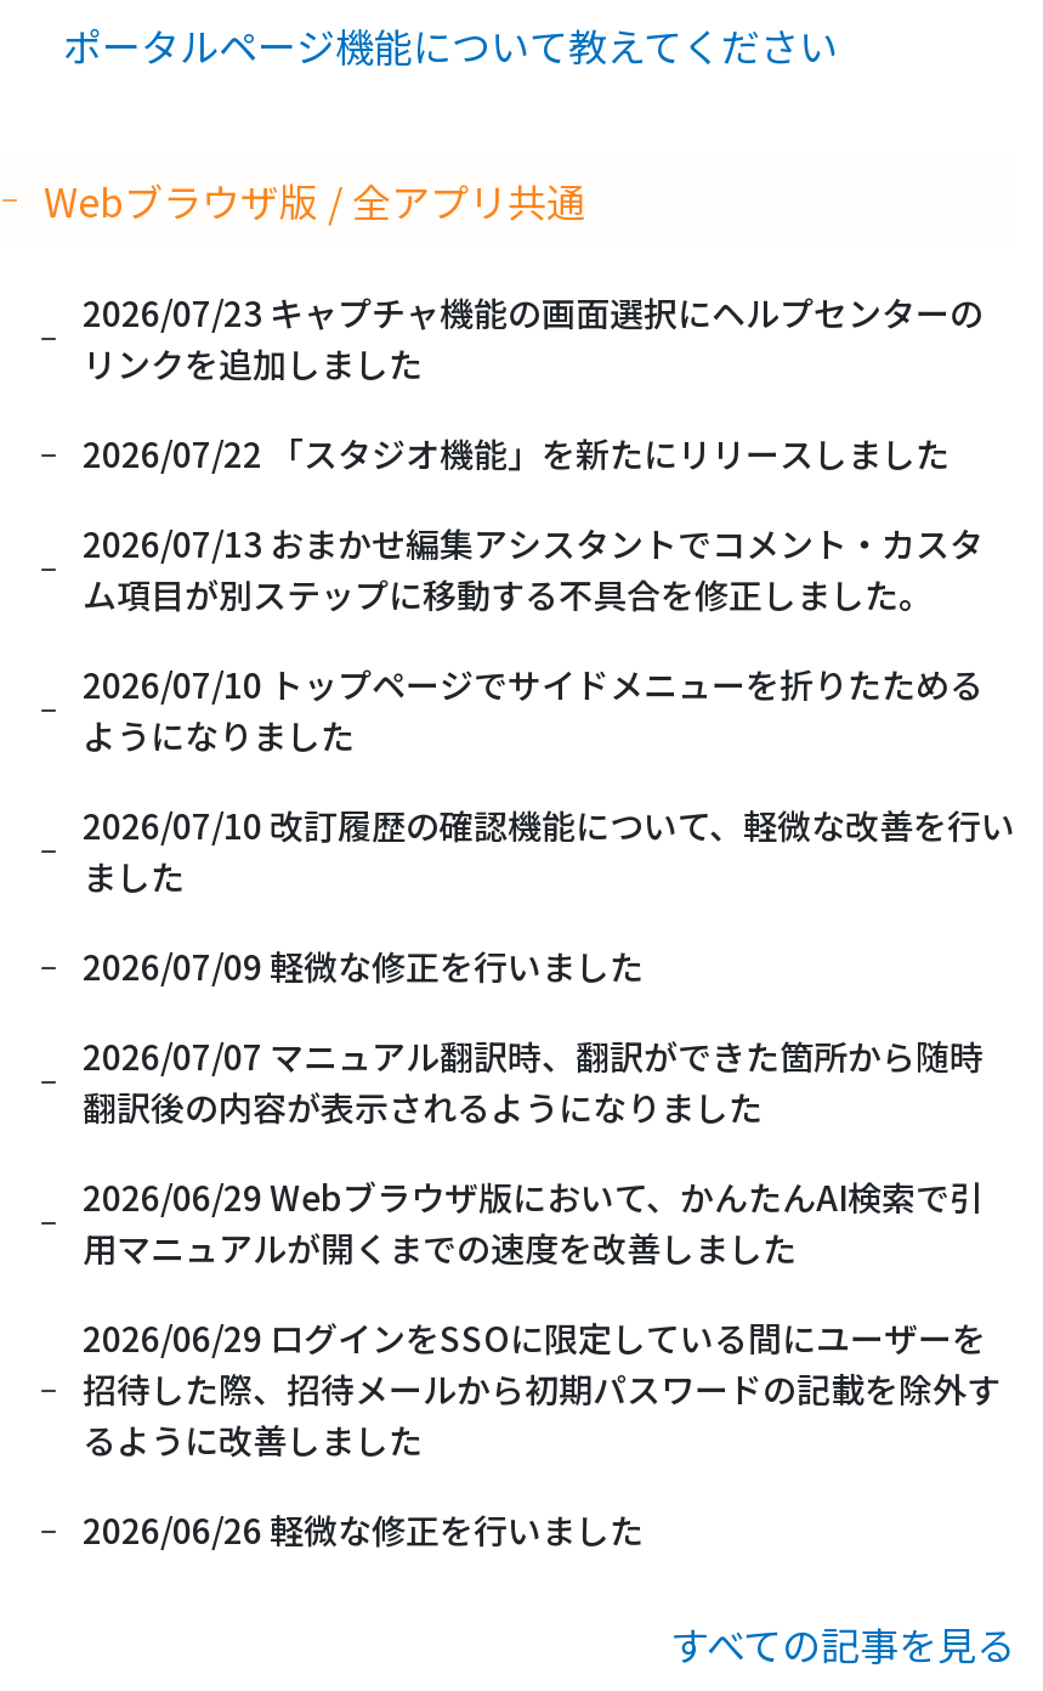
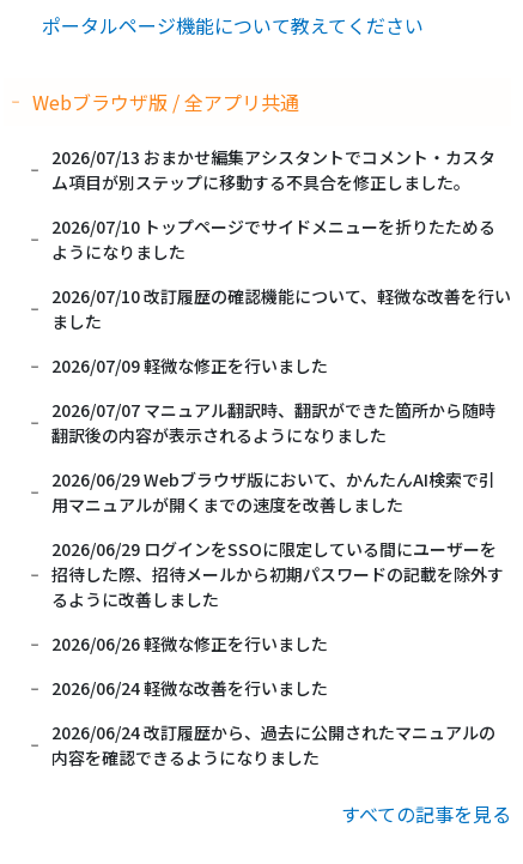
- 2026/07/23 キャプチャ機能の画面選択にヘルプセンターの
- リンクを追加しました
- 2026/07/22 「スタジオ機能」を新たにリリースしました

moved up: 2026/07/13 おまかせ編集アシスタントでコメント・カスタ | ム項目が別ステップに移動する不具合を修正しました。 | 2026/07/10 トップページでサイドメニューを折りたためる | ... | るように改善しました | 2026/06/26 軽微な修正を行いました

+ 2026/06/24 軽微な改善を行いました
+ 2026/06/24 改訂履歴から、過去に公開されたマニュアルの
+ 内容を確認できるようになりました
